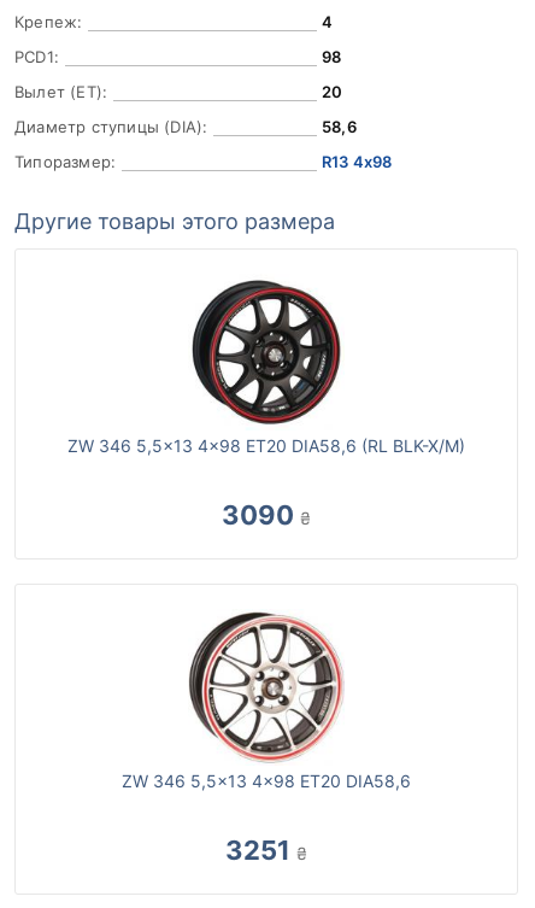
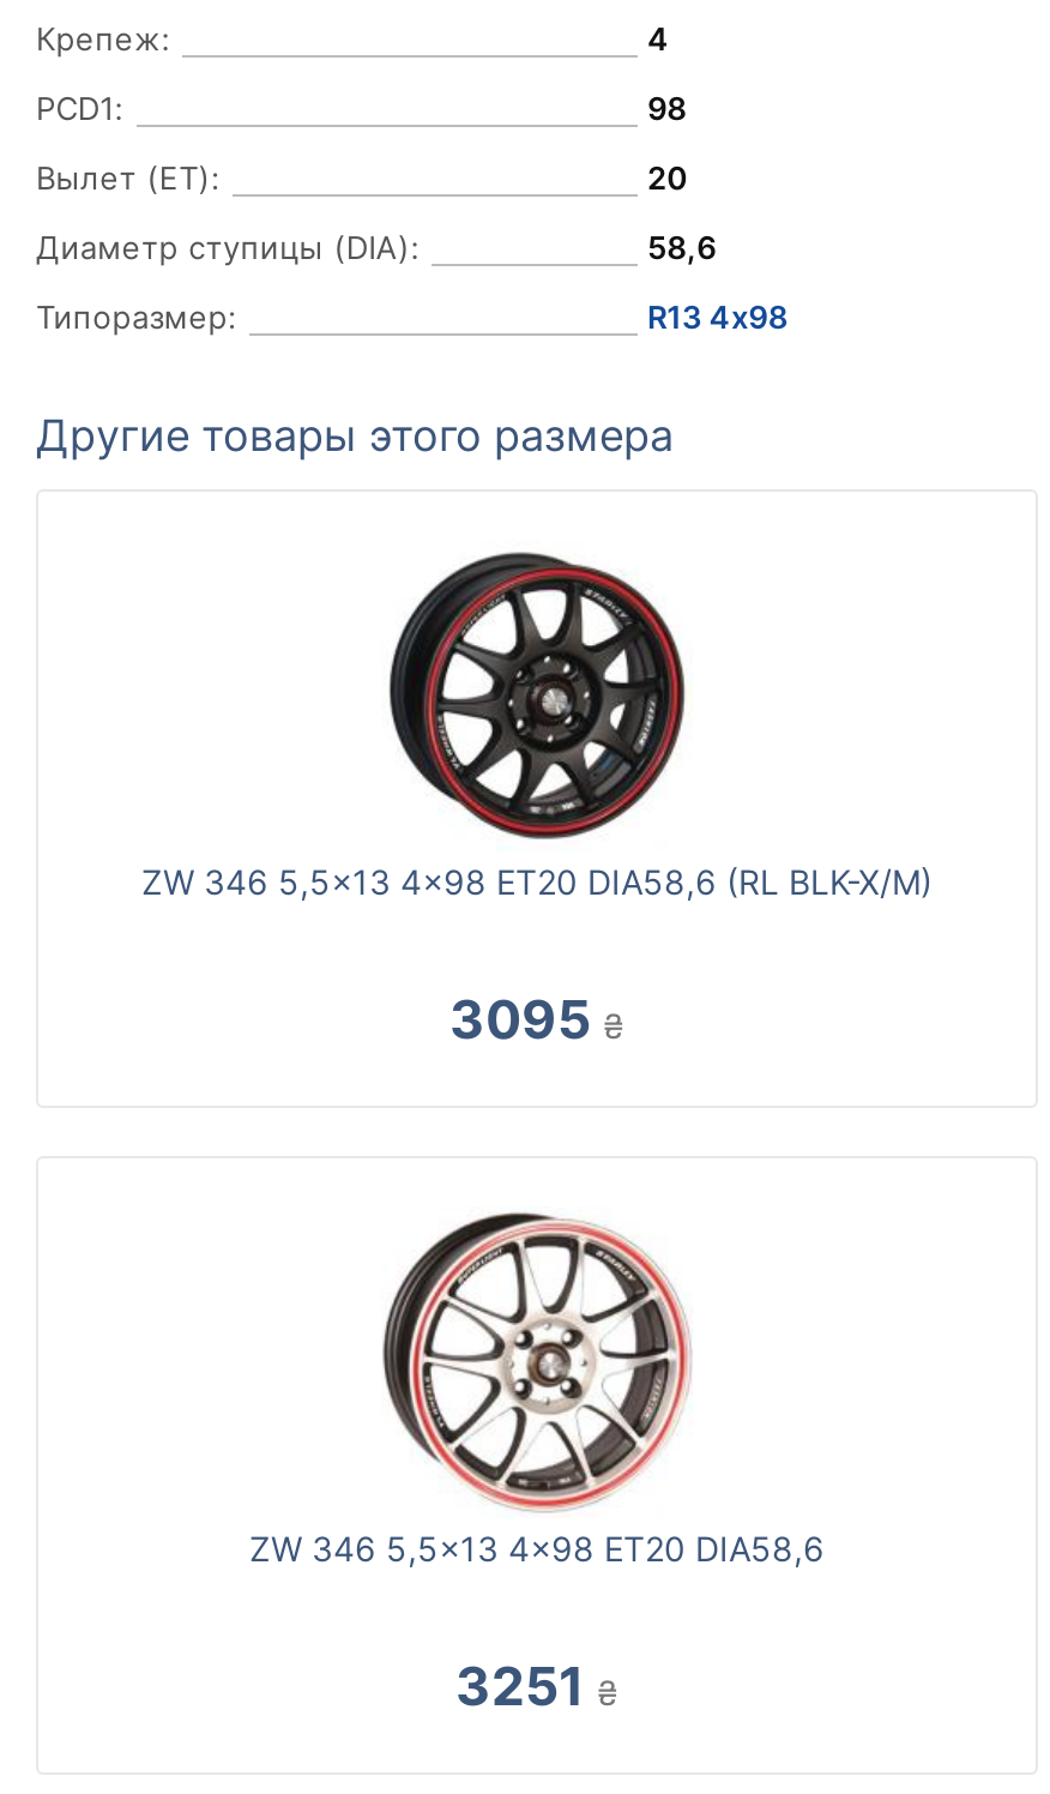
- 3090 ₴
+ 3095 ₴
